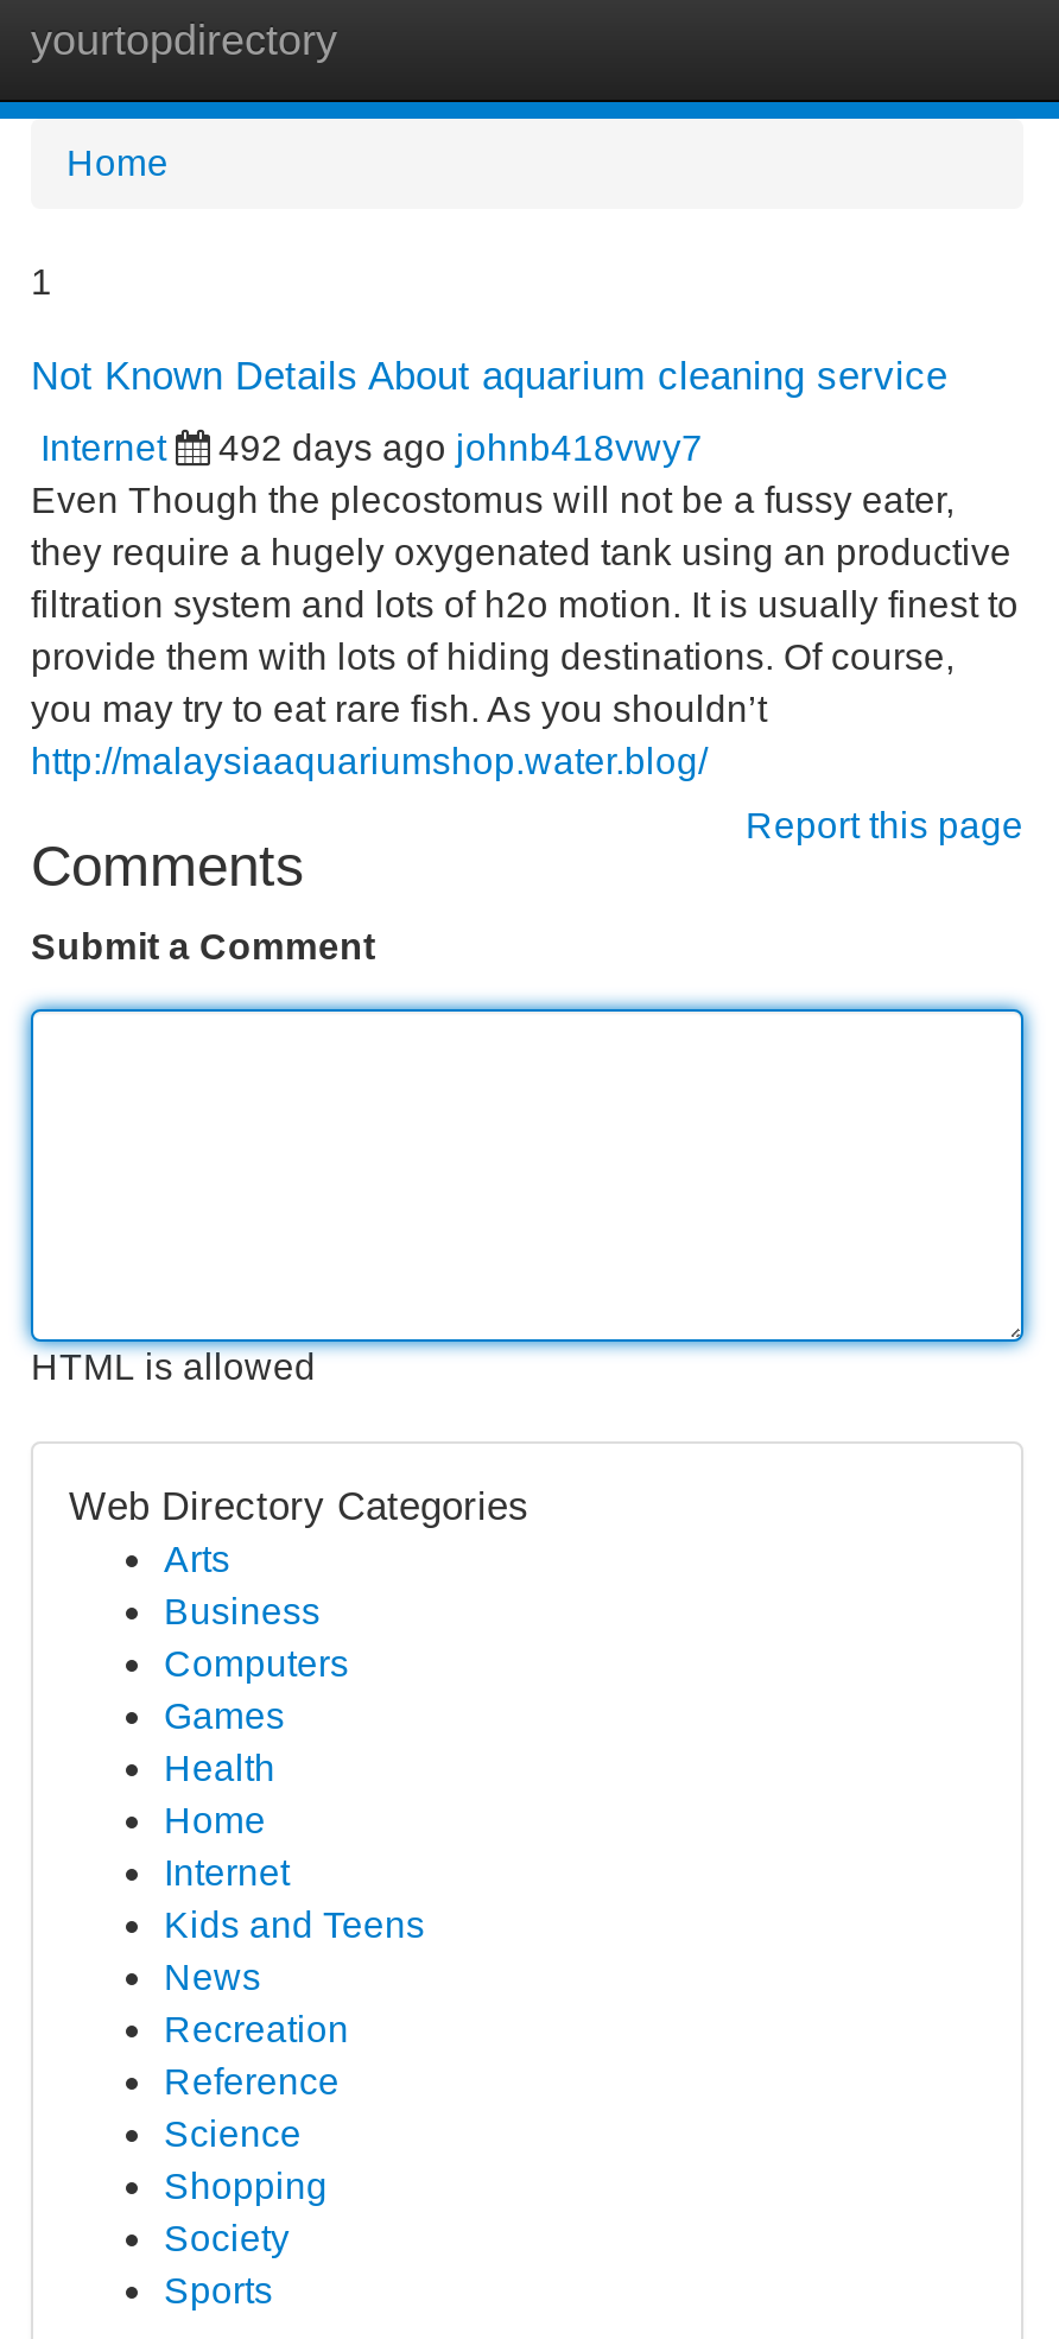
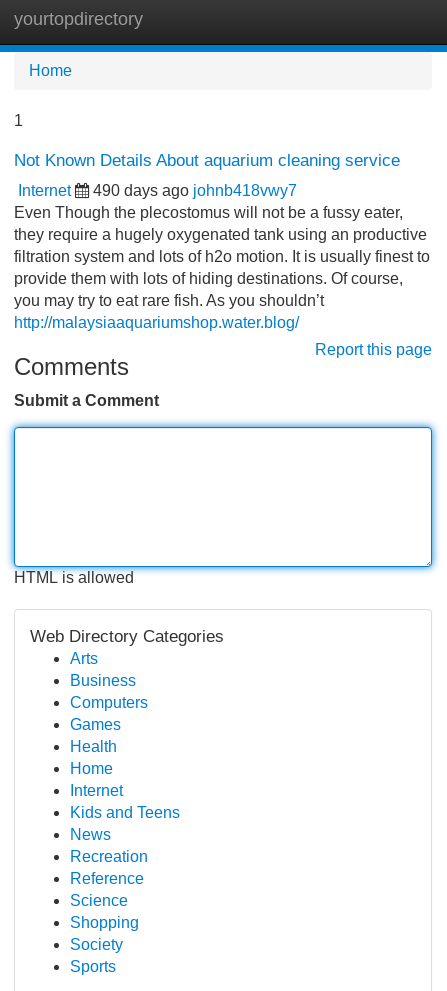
- 492 days ago johnb418vwy7
+ 490 days ago johnb418vwy7
